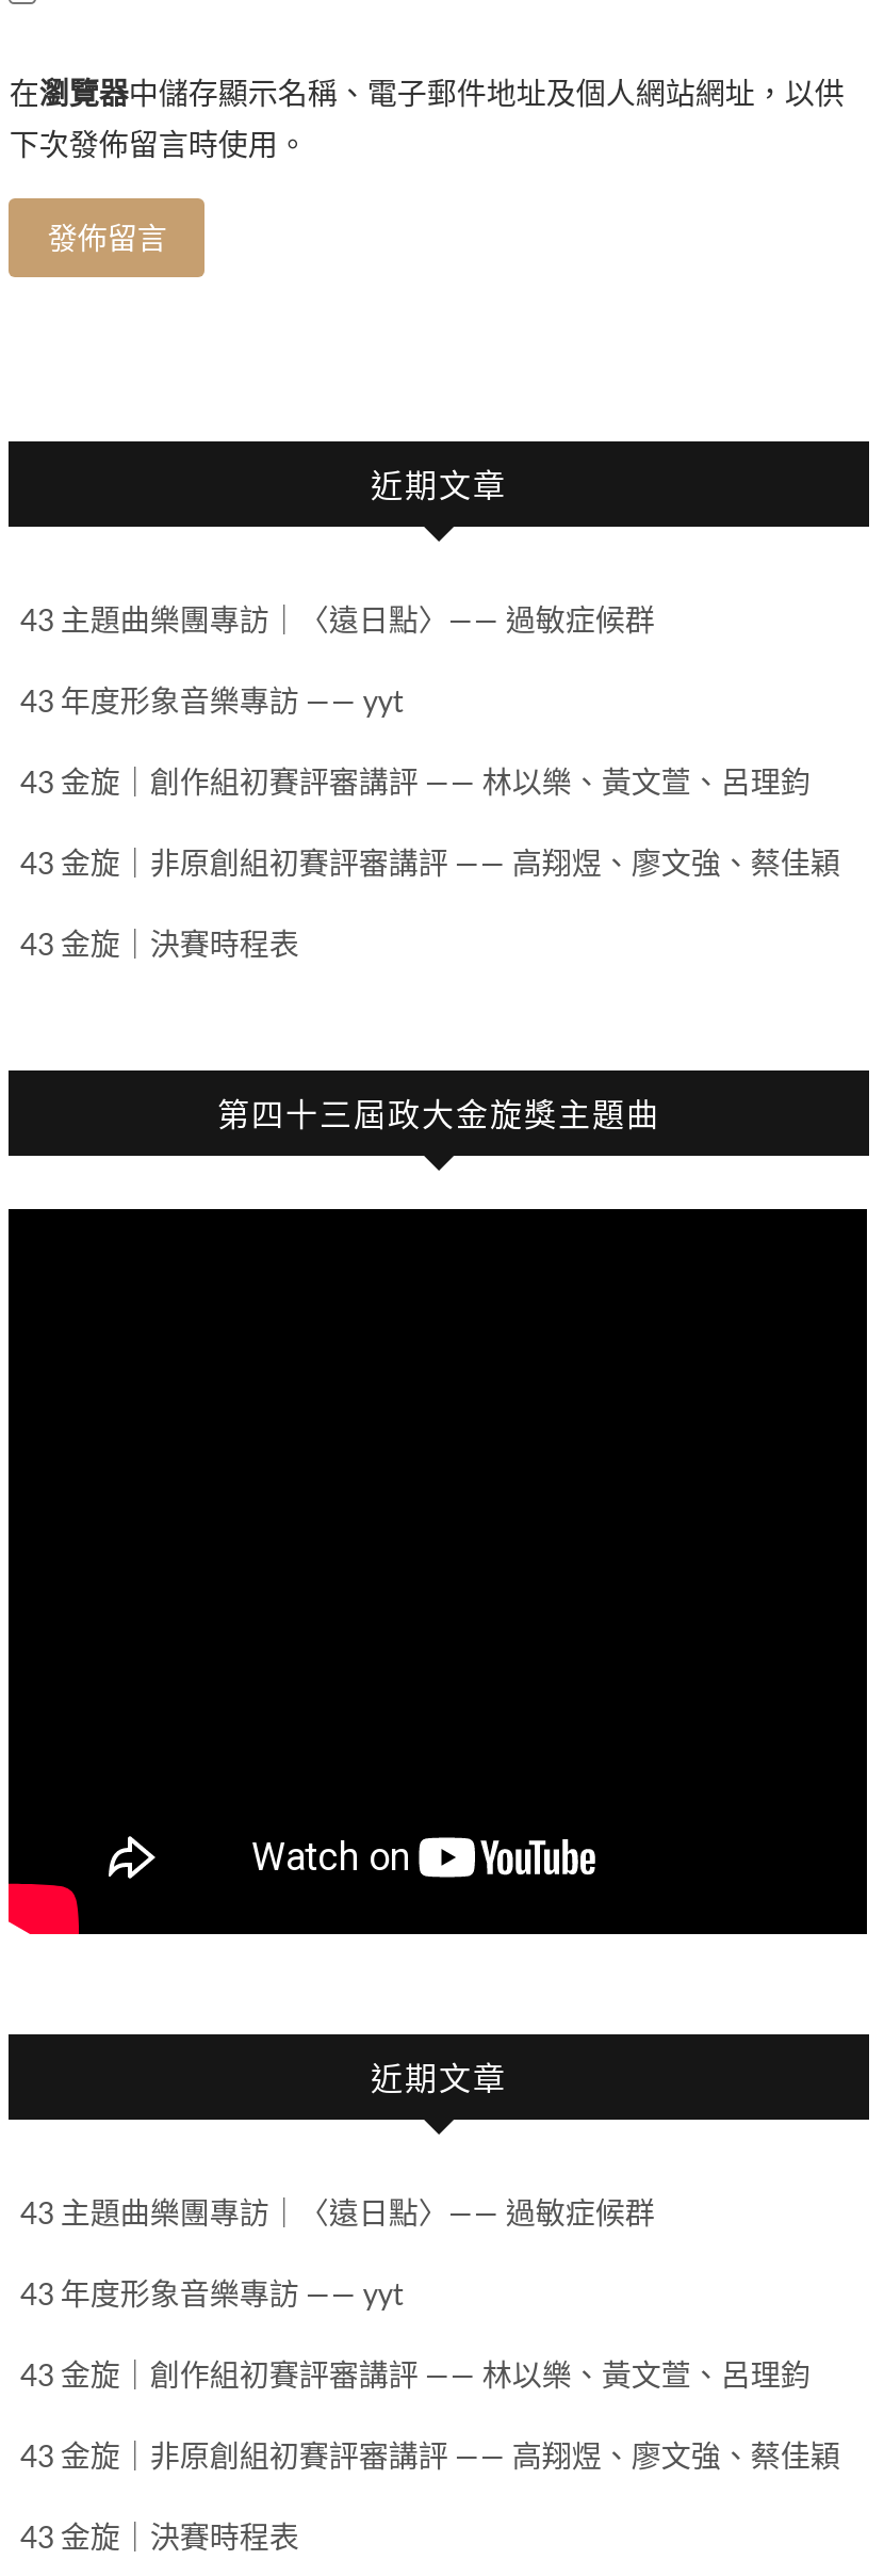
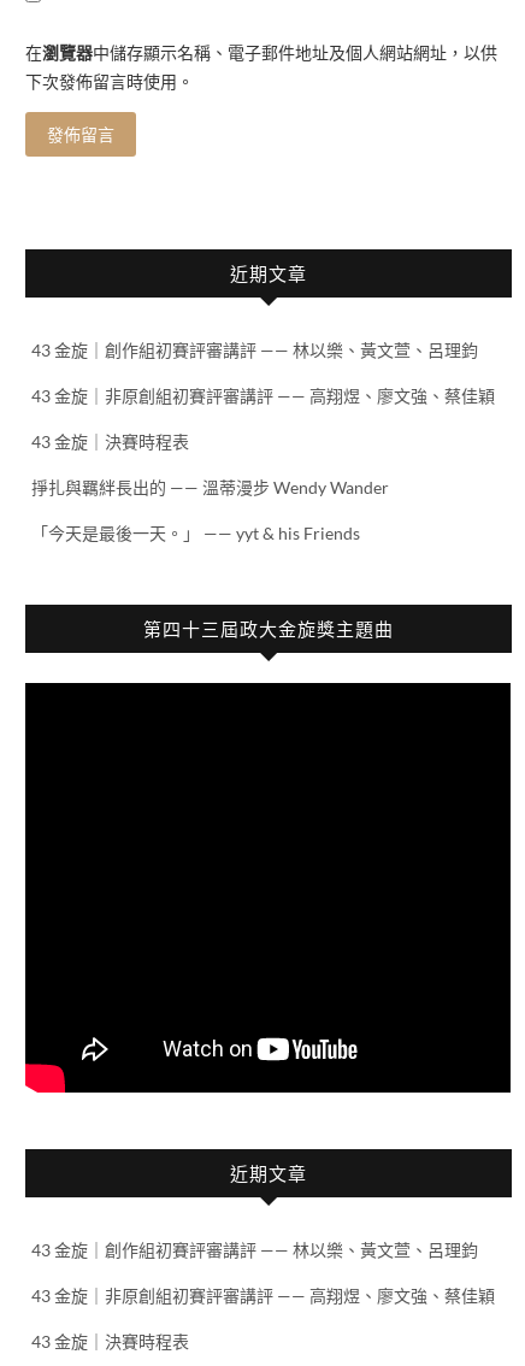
- 43 主題曲樂團專訪｜〈遠日點〉—— 過敏症候群
- 43 年度形象音樂專訪 —— yyt

+ 掙扎與羈絆長出的 —— 溫蒂漫步 Wendy Wander
+ 「今天是最後一天。」 —— yyt & his Friends

- 43 主題曲樂團專訪｜〈遠日點〉—— 過敏症候群
- 43 年度形象音樂專訪 —— yyt
